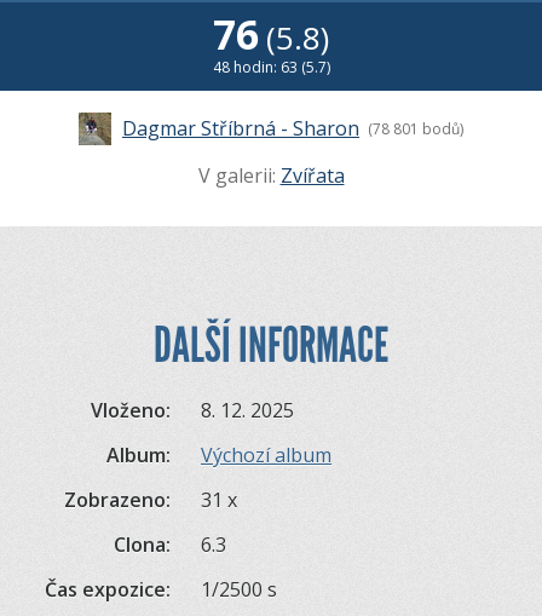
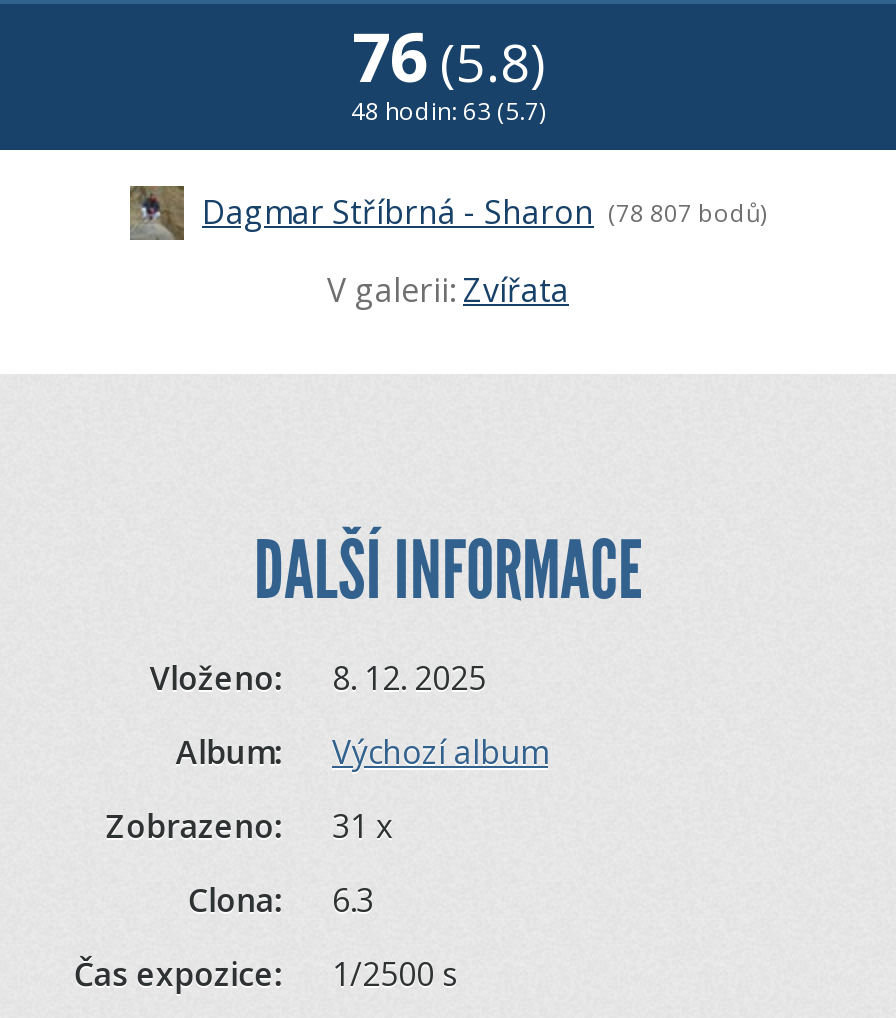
- Dagmar Stříbrná - Sharon (78 801 bodů)
+ Dagmar Stříbrná - Sharon (78 807 bodů)
